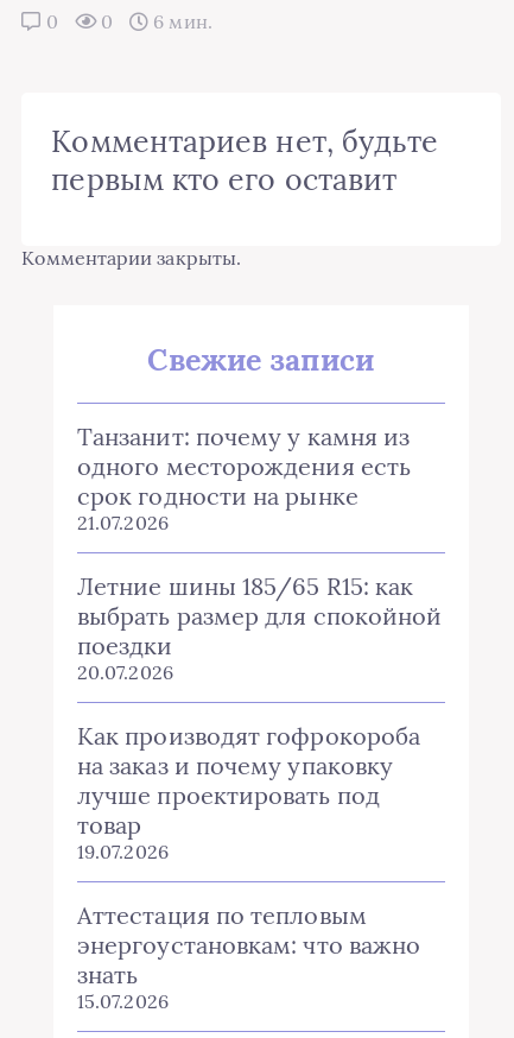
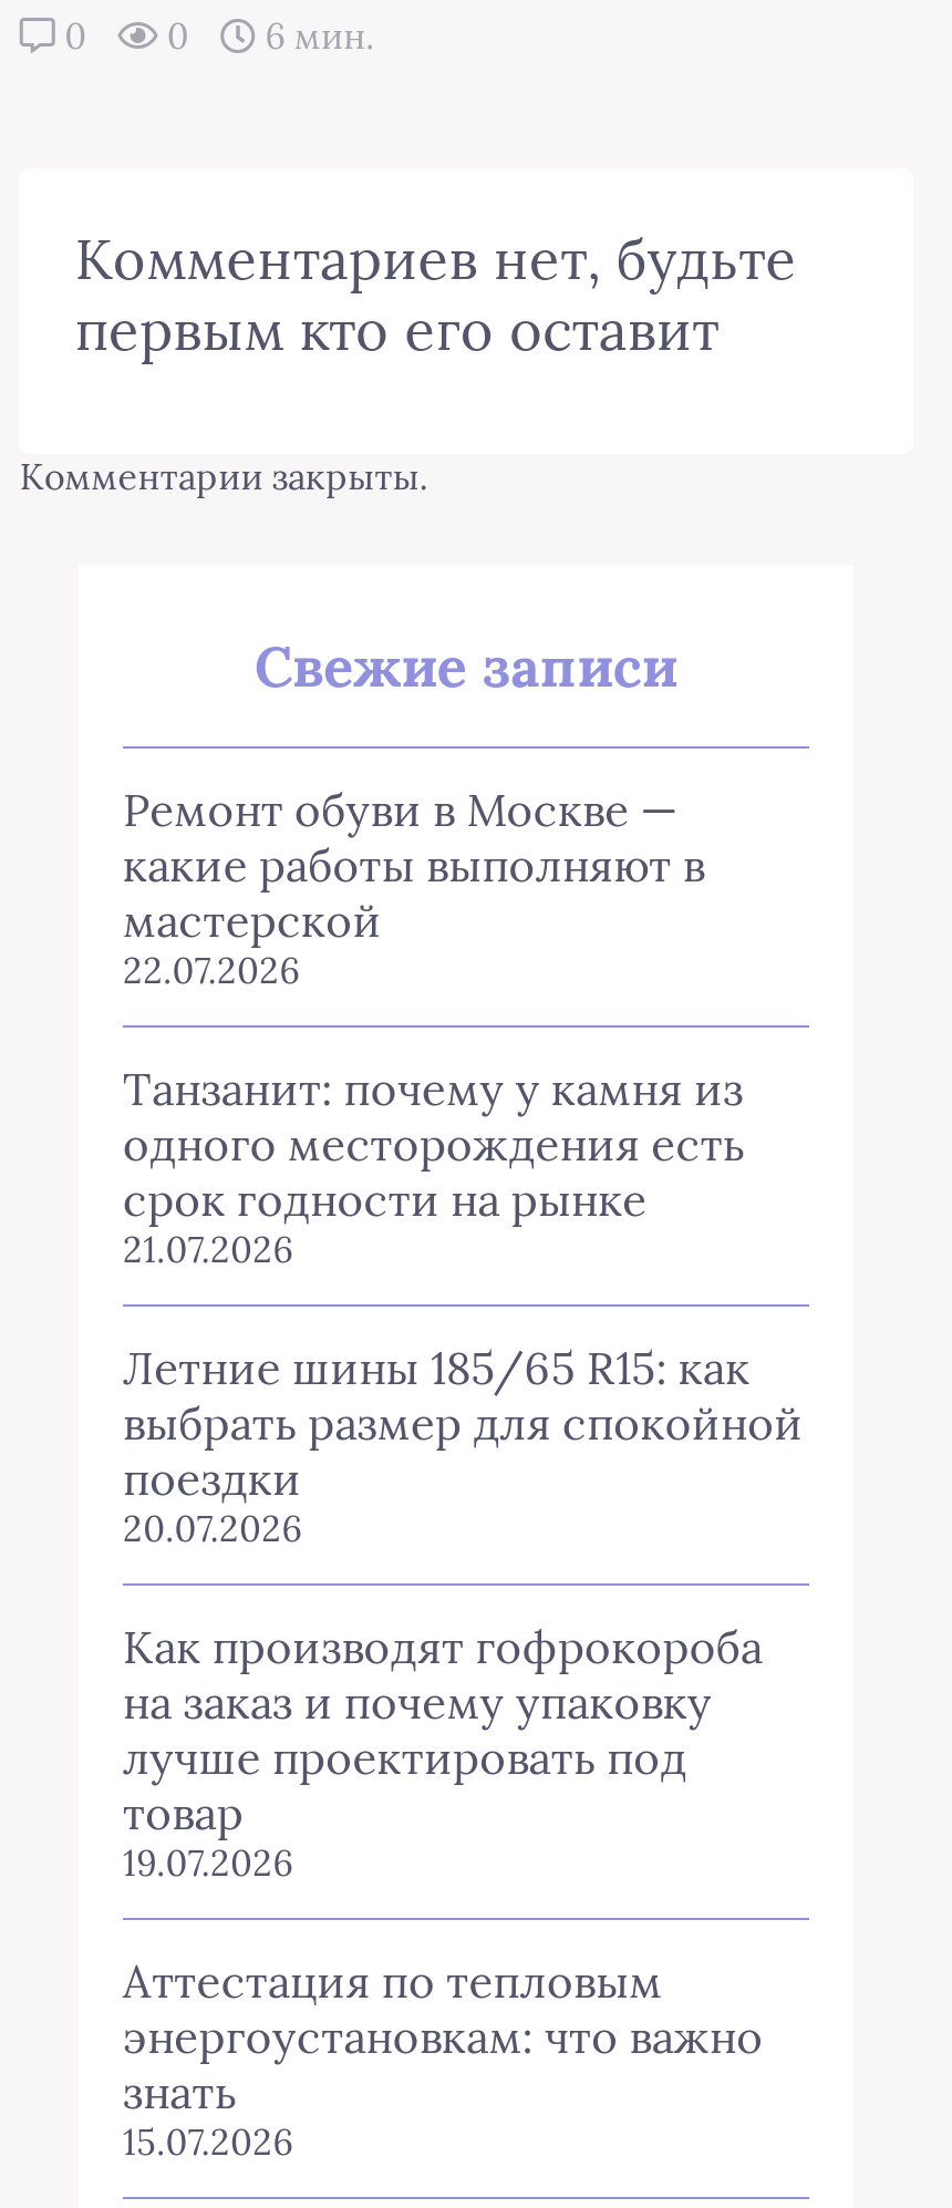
+ Ремонт обуви в Москве —
+ какие работы выполняют в
+ мастерской
+ 22.07.2026
